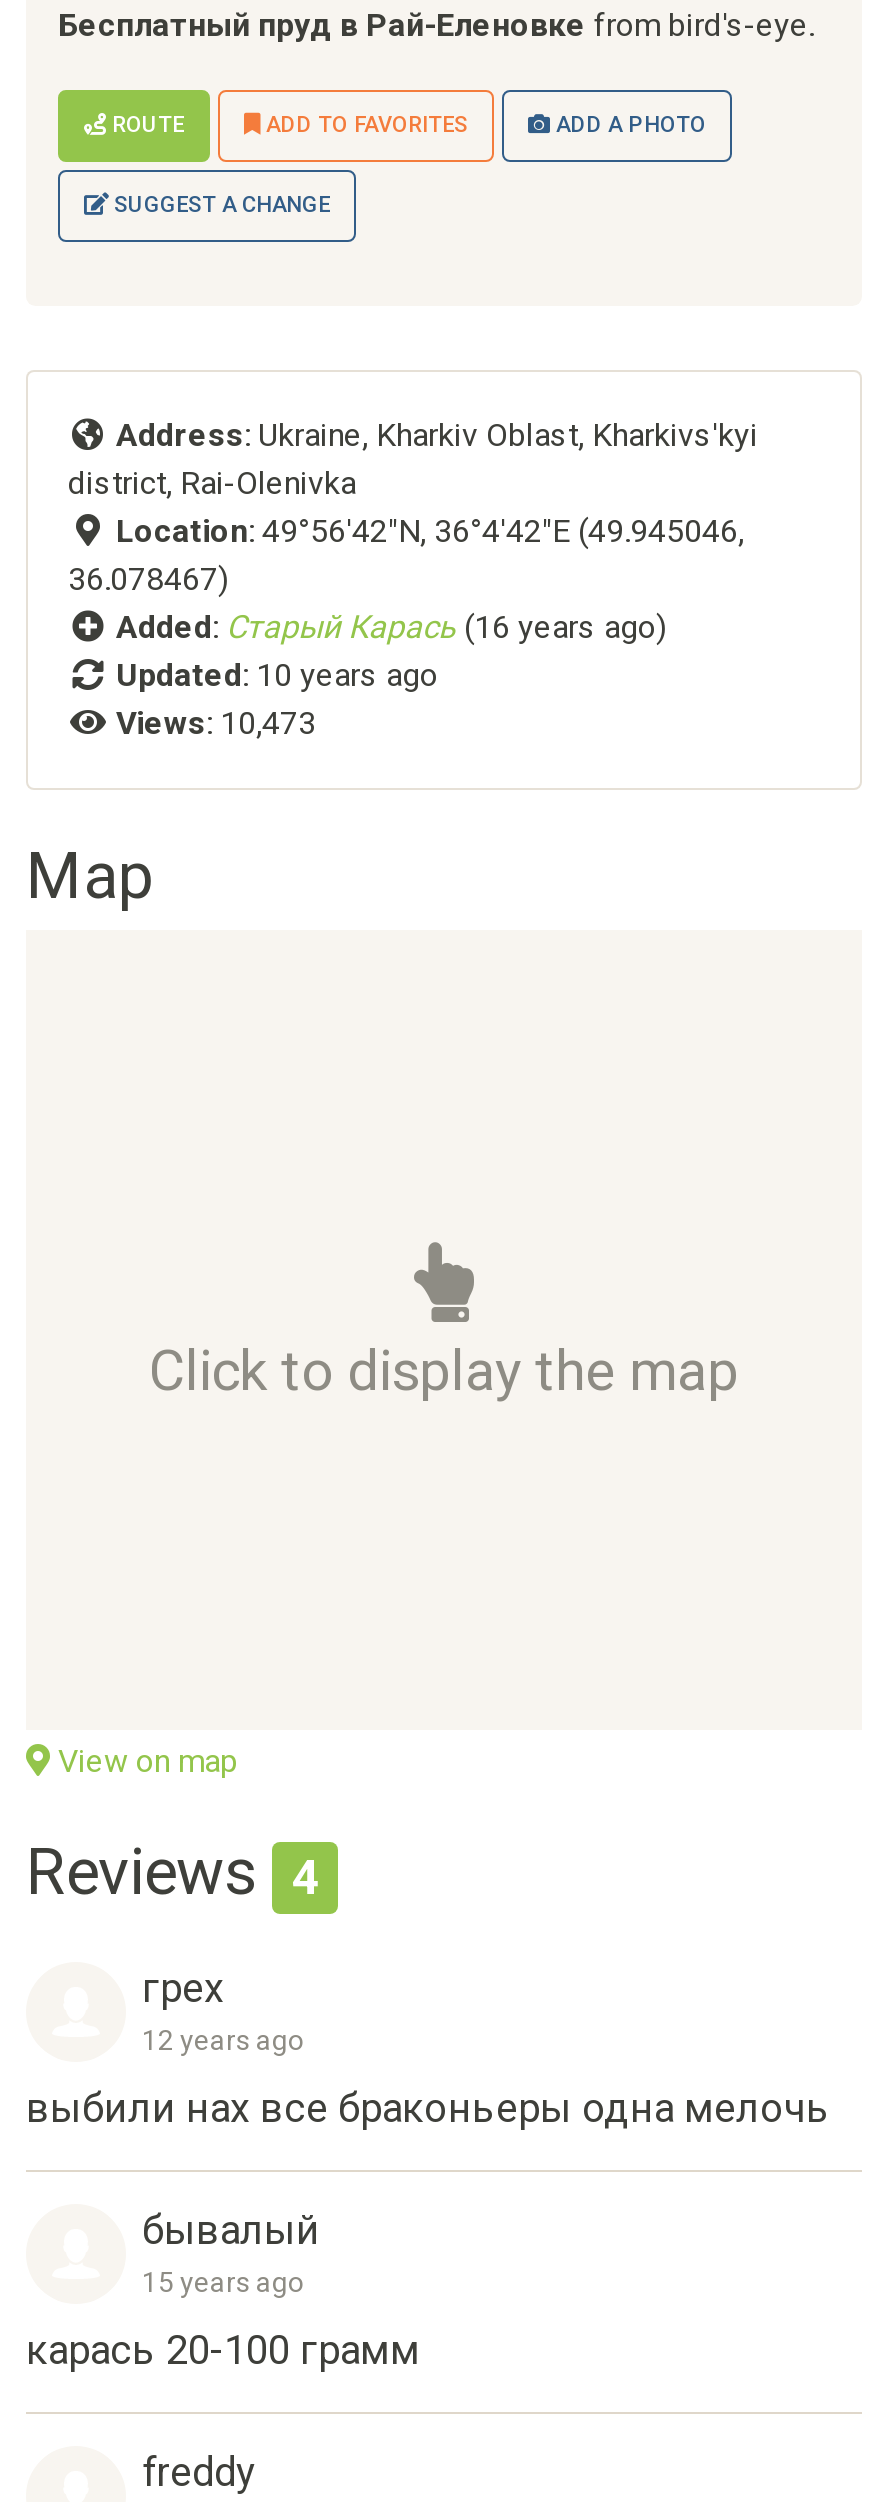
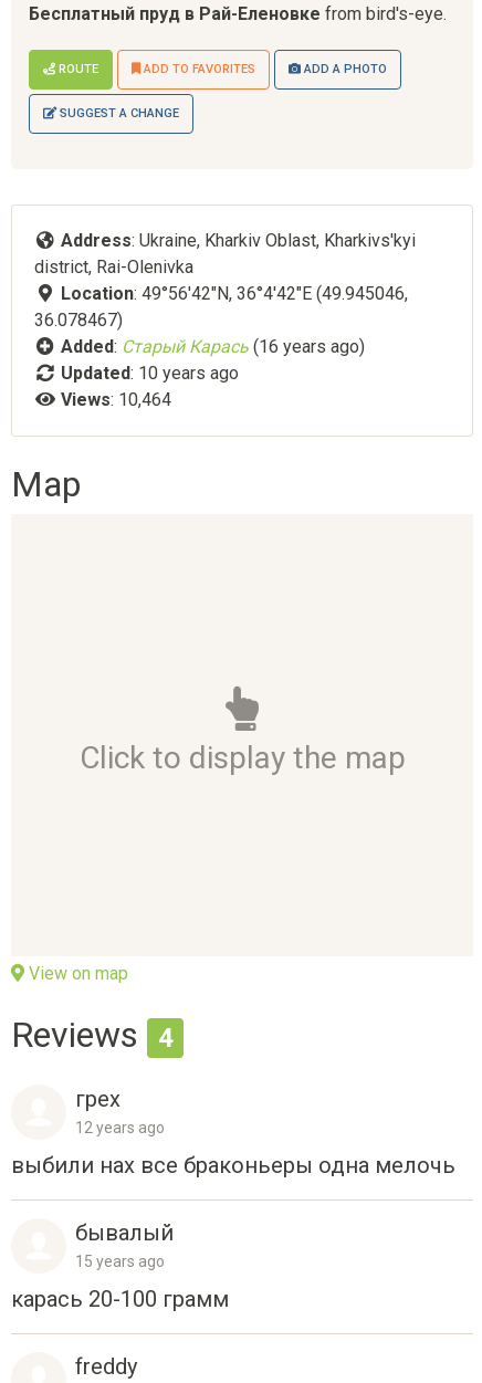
- Views: 10,473
+ Views: 10,464
